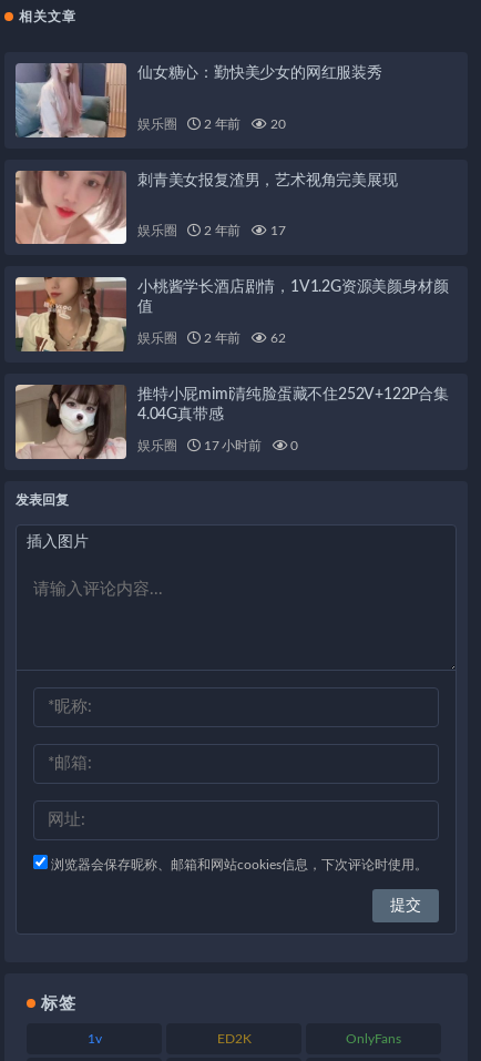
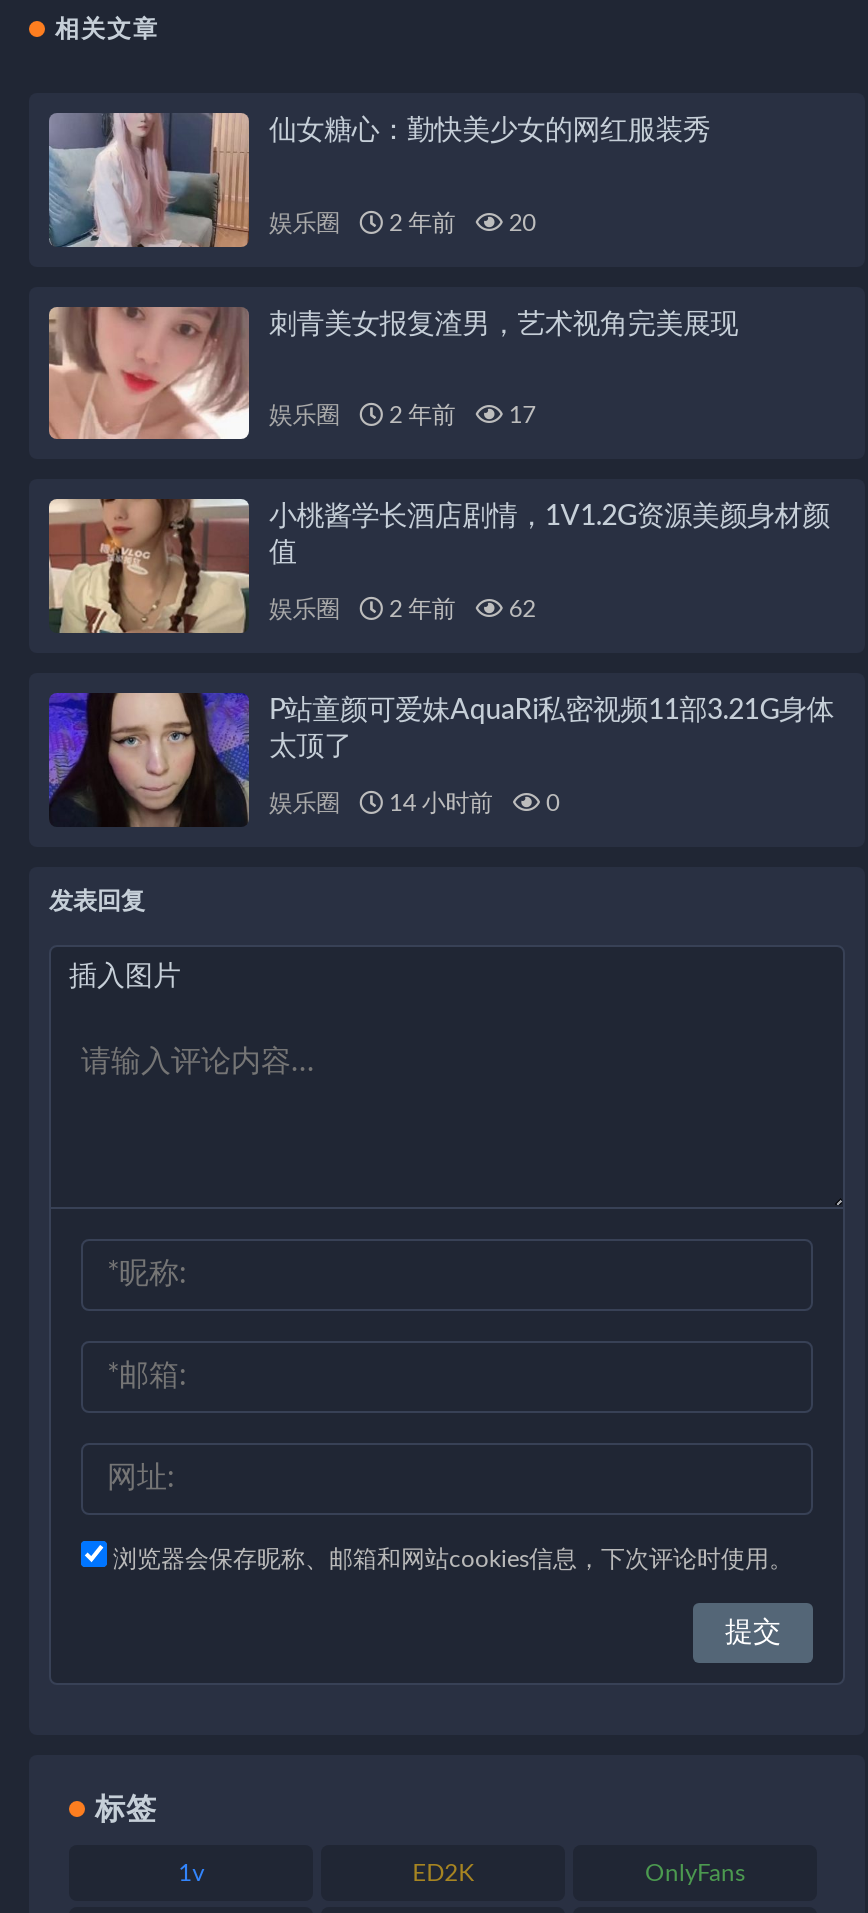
- [image]
- 推特小屁mimi清纯脸蛋藏不住252V+122P合集
- 4.04G真带感
+ [image]
+ P站童颜可爱妹AquaRi私密视频11部3.21G身体
+ 太顶了

- 17 小时前
+ 14 小时前
